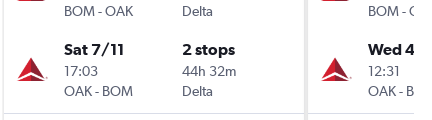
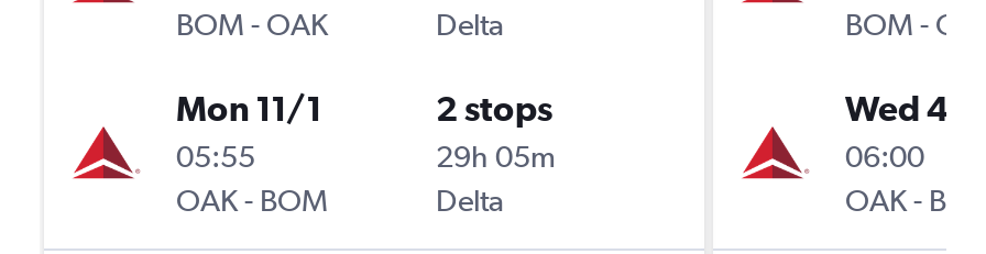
- Sat 7/11
- 17:03
+ Mon 11/1
+ 05:55

- 44h 32m
+ 29h 05m

- 12:31
+ 06:00
